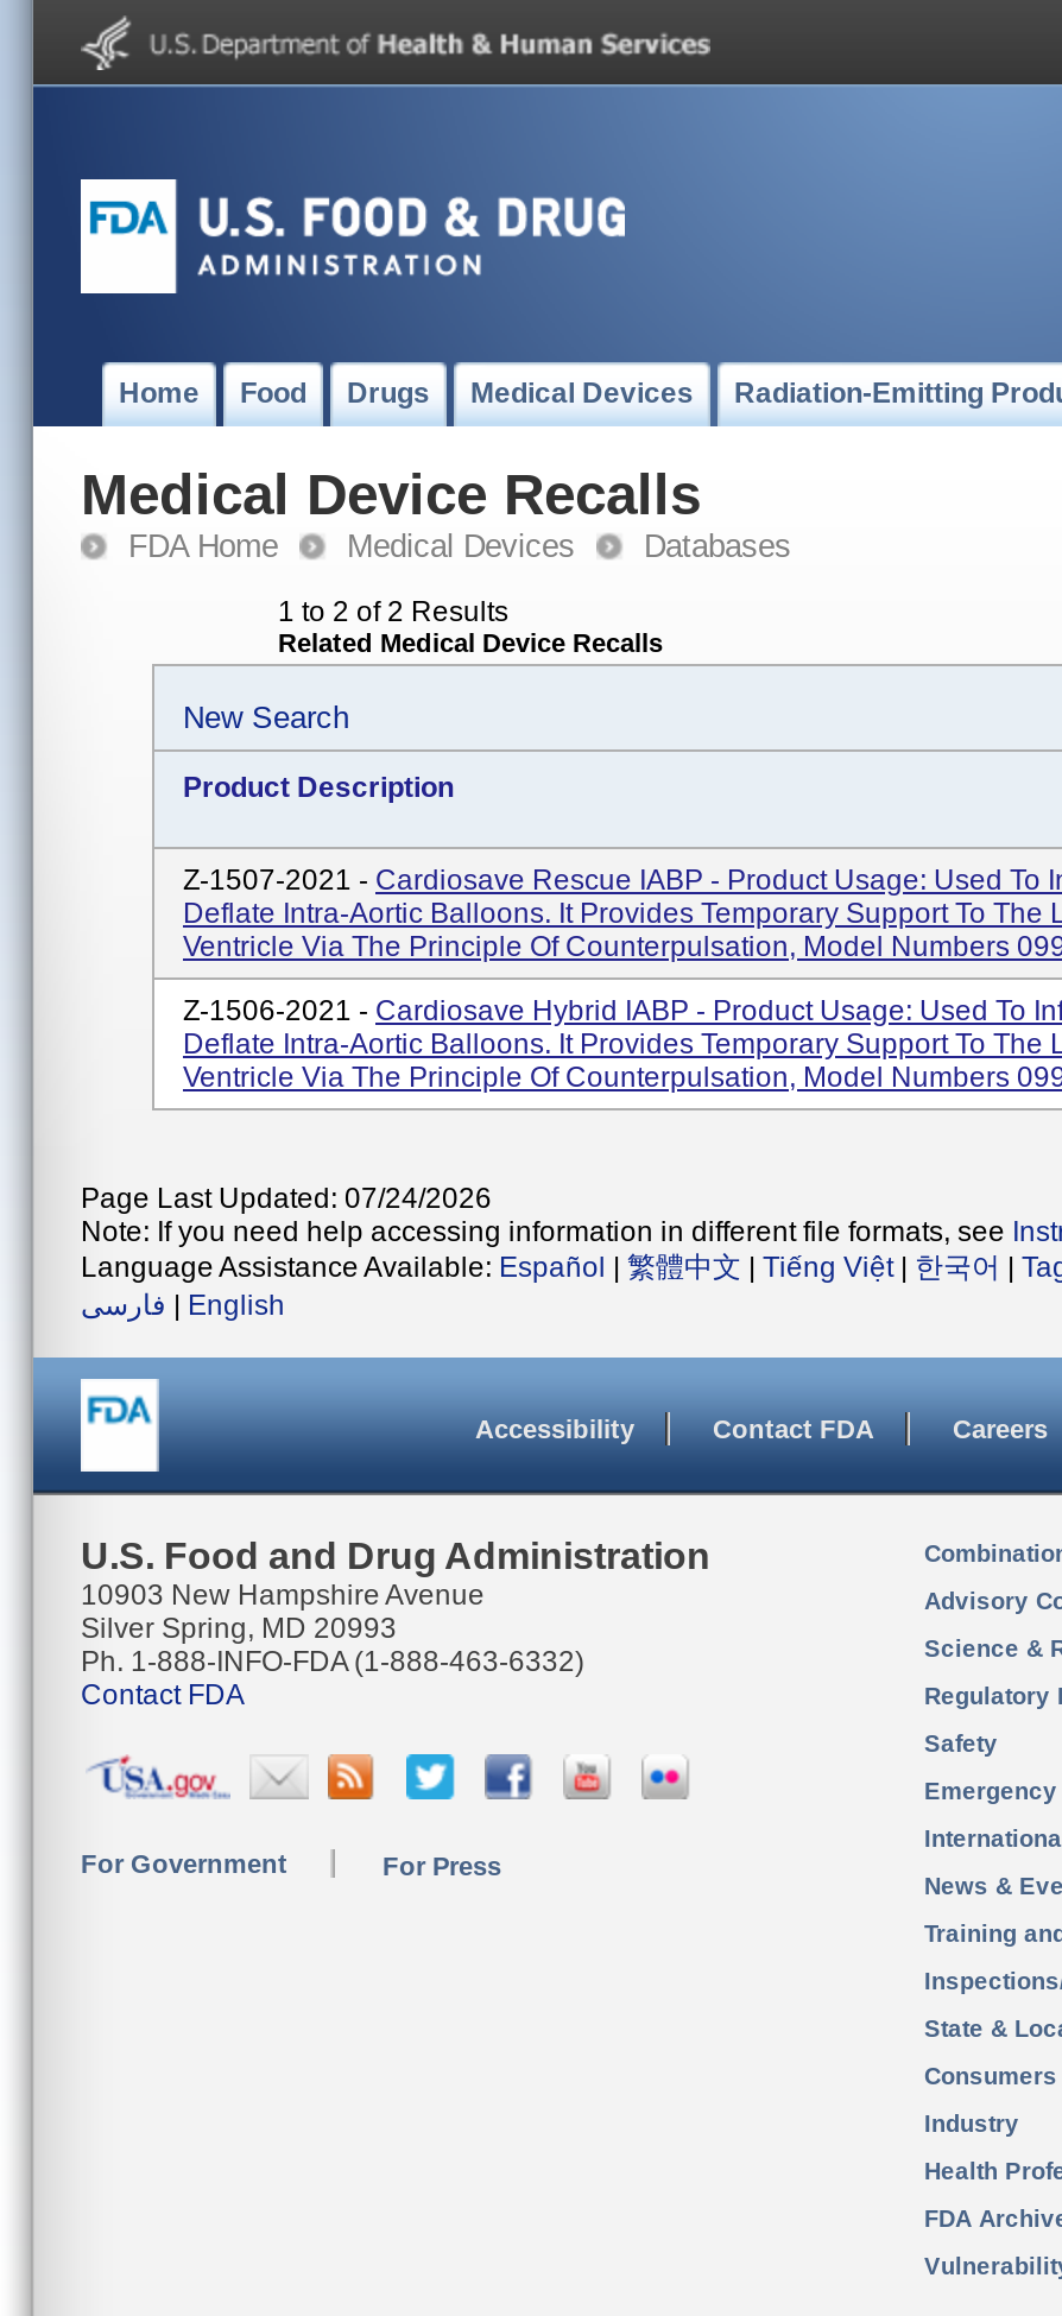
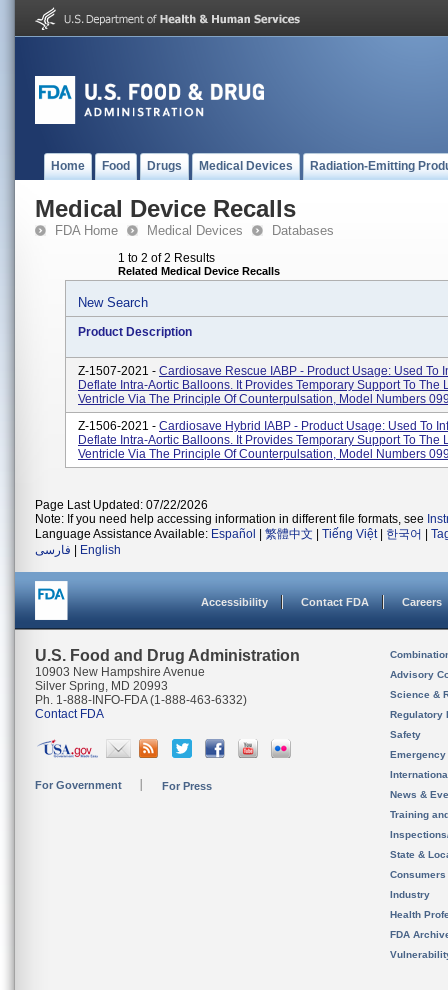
- Page Last Updated: 07/24/2026
+ Page Last Updated: 07/22/2026
